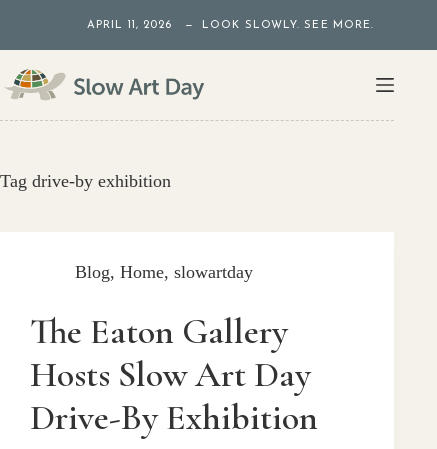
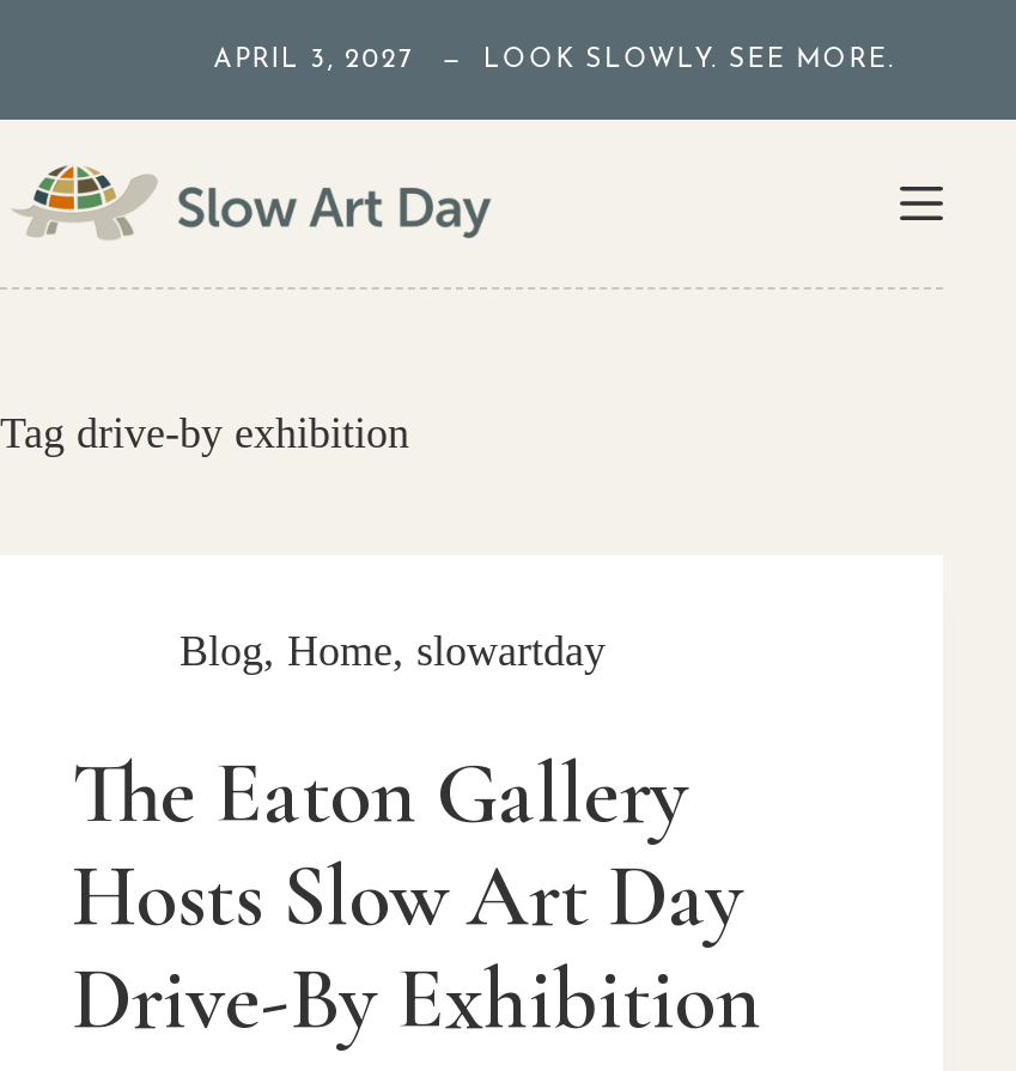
- APRIL 11, 2026 — LOOK SLOWLY. SEE MORE.
+ APRIL 3, 2027 — LOOK SLOWLY. SEE MORE.
